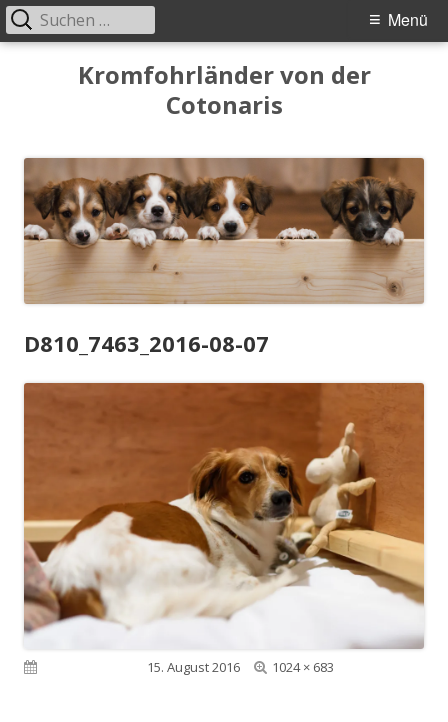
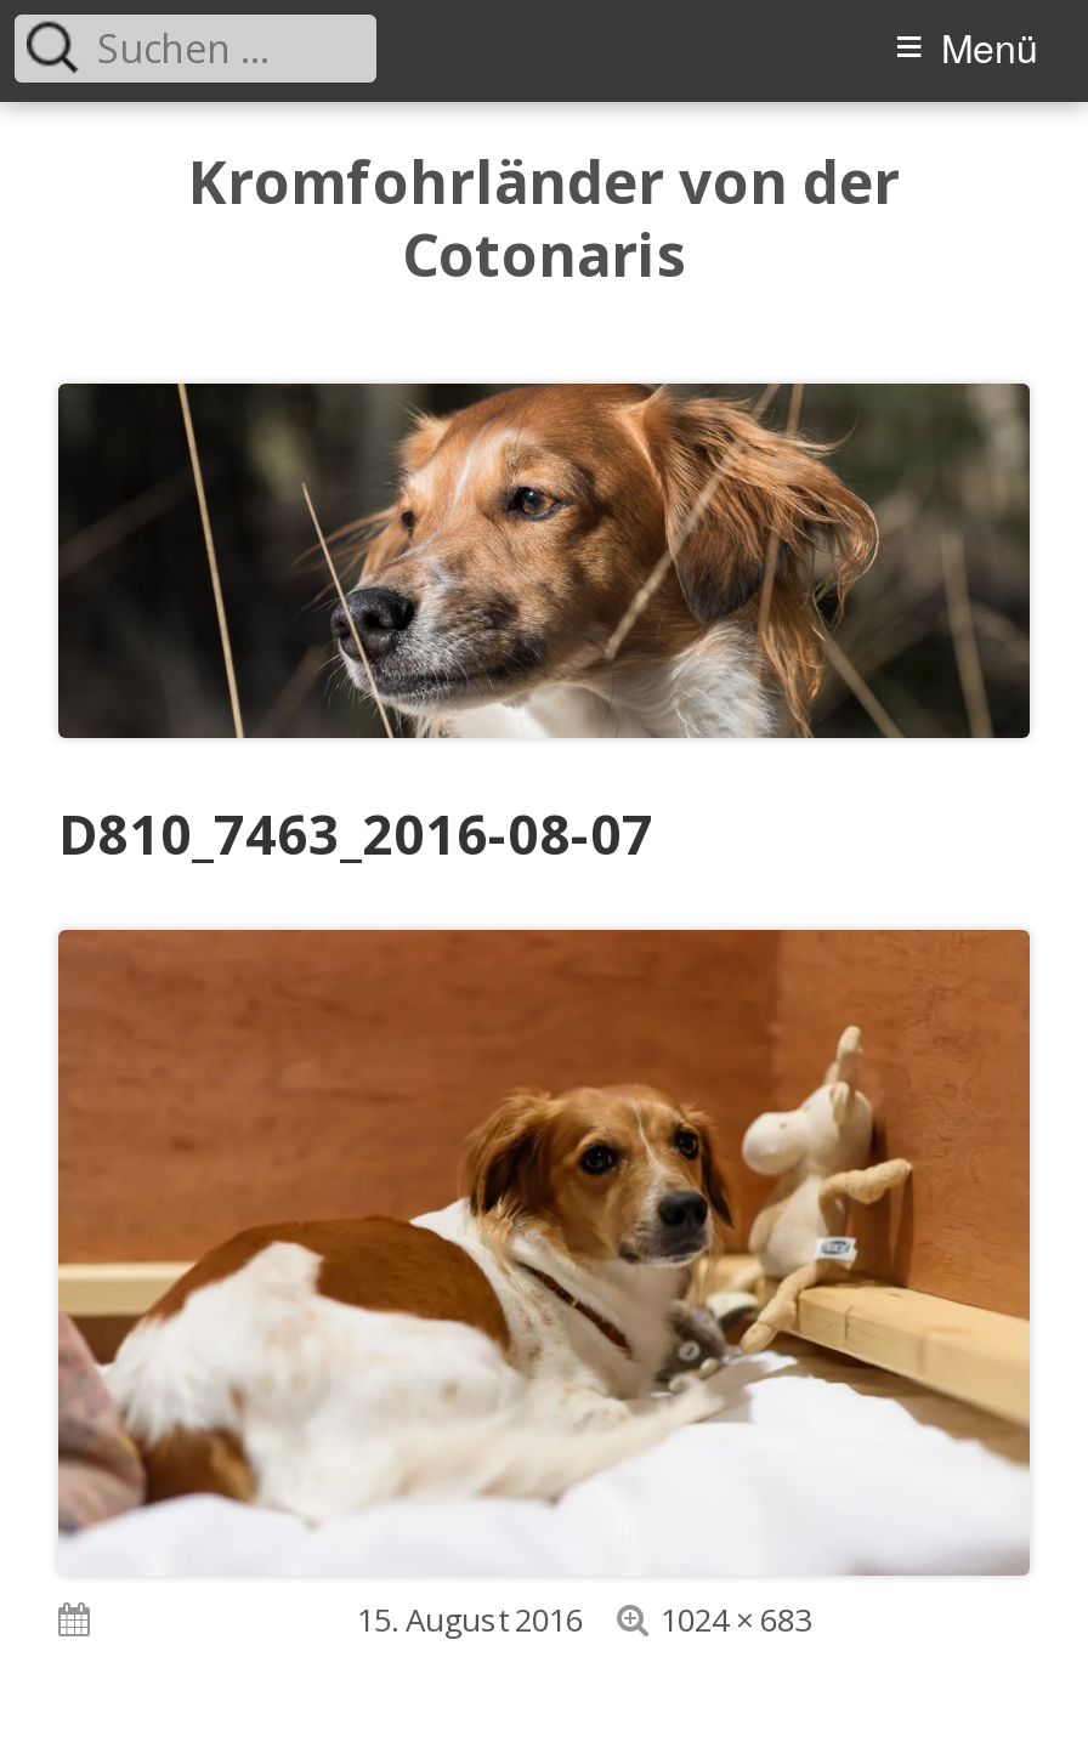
- [image]
+ [image]
